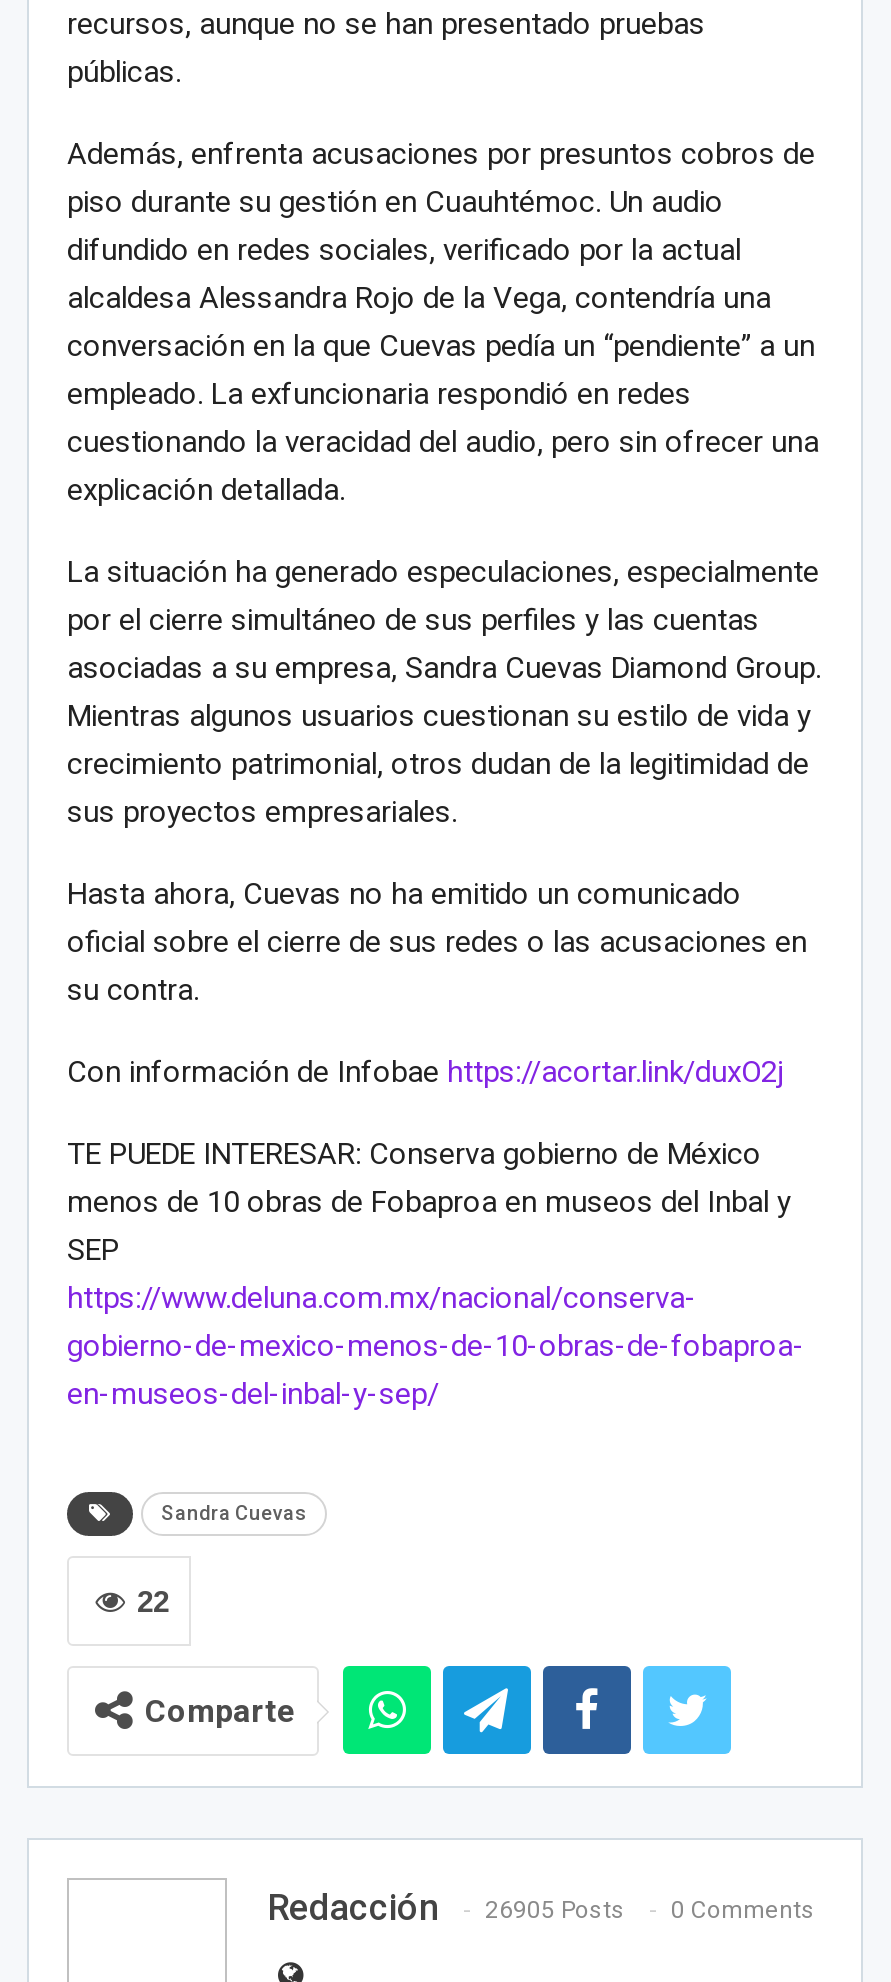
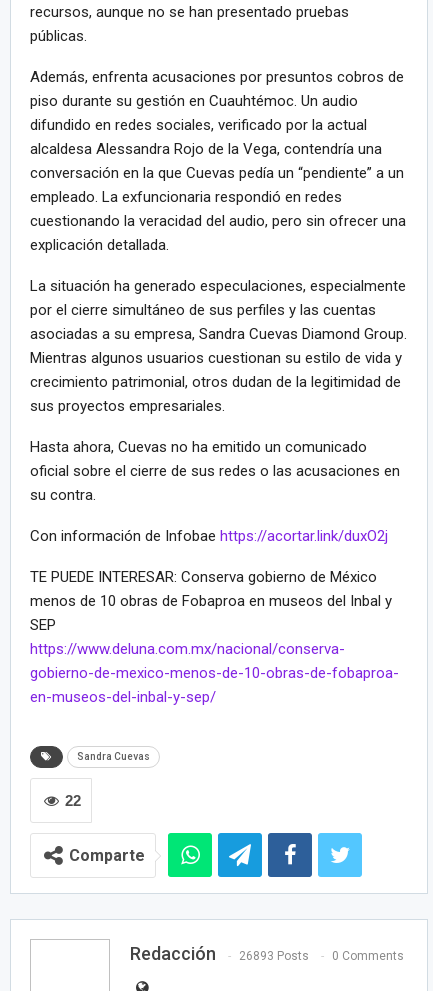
- Redacción 26905 Posts 0 Comments
+ Redacción 26893 Posts 0 Comments
